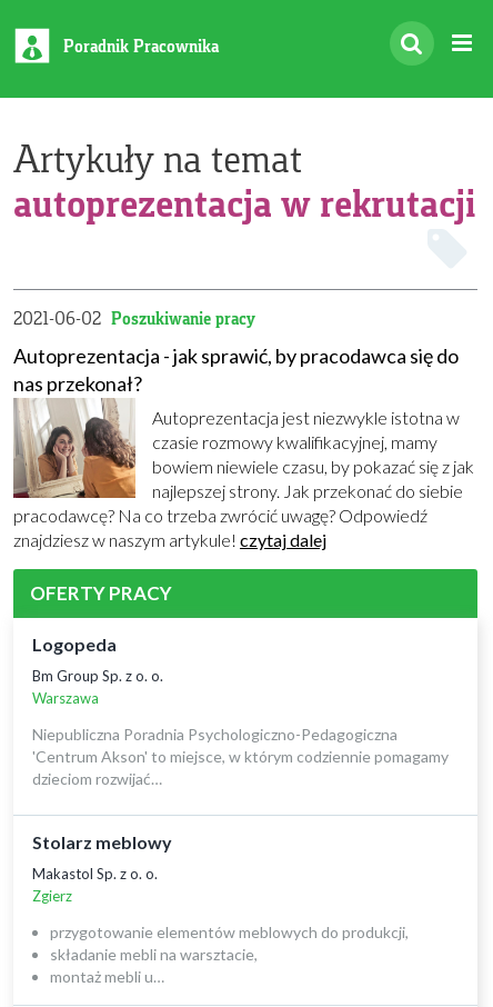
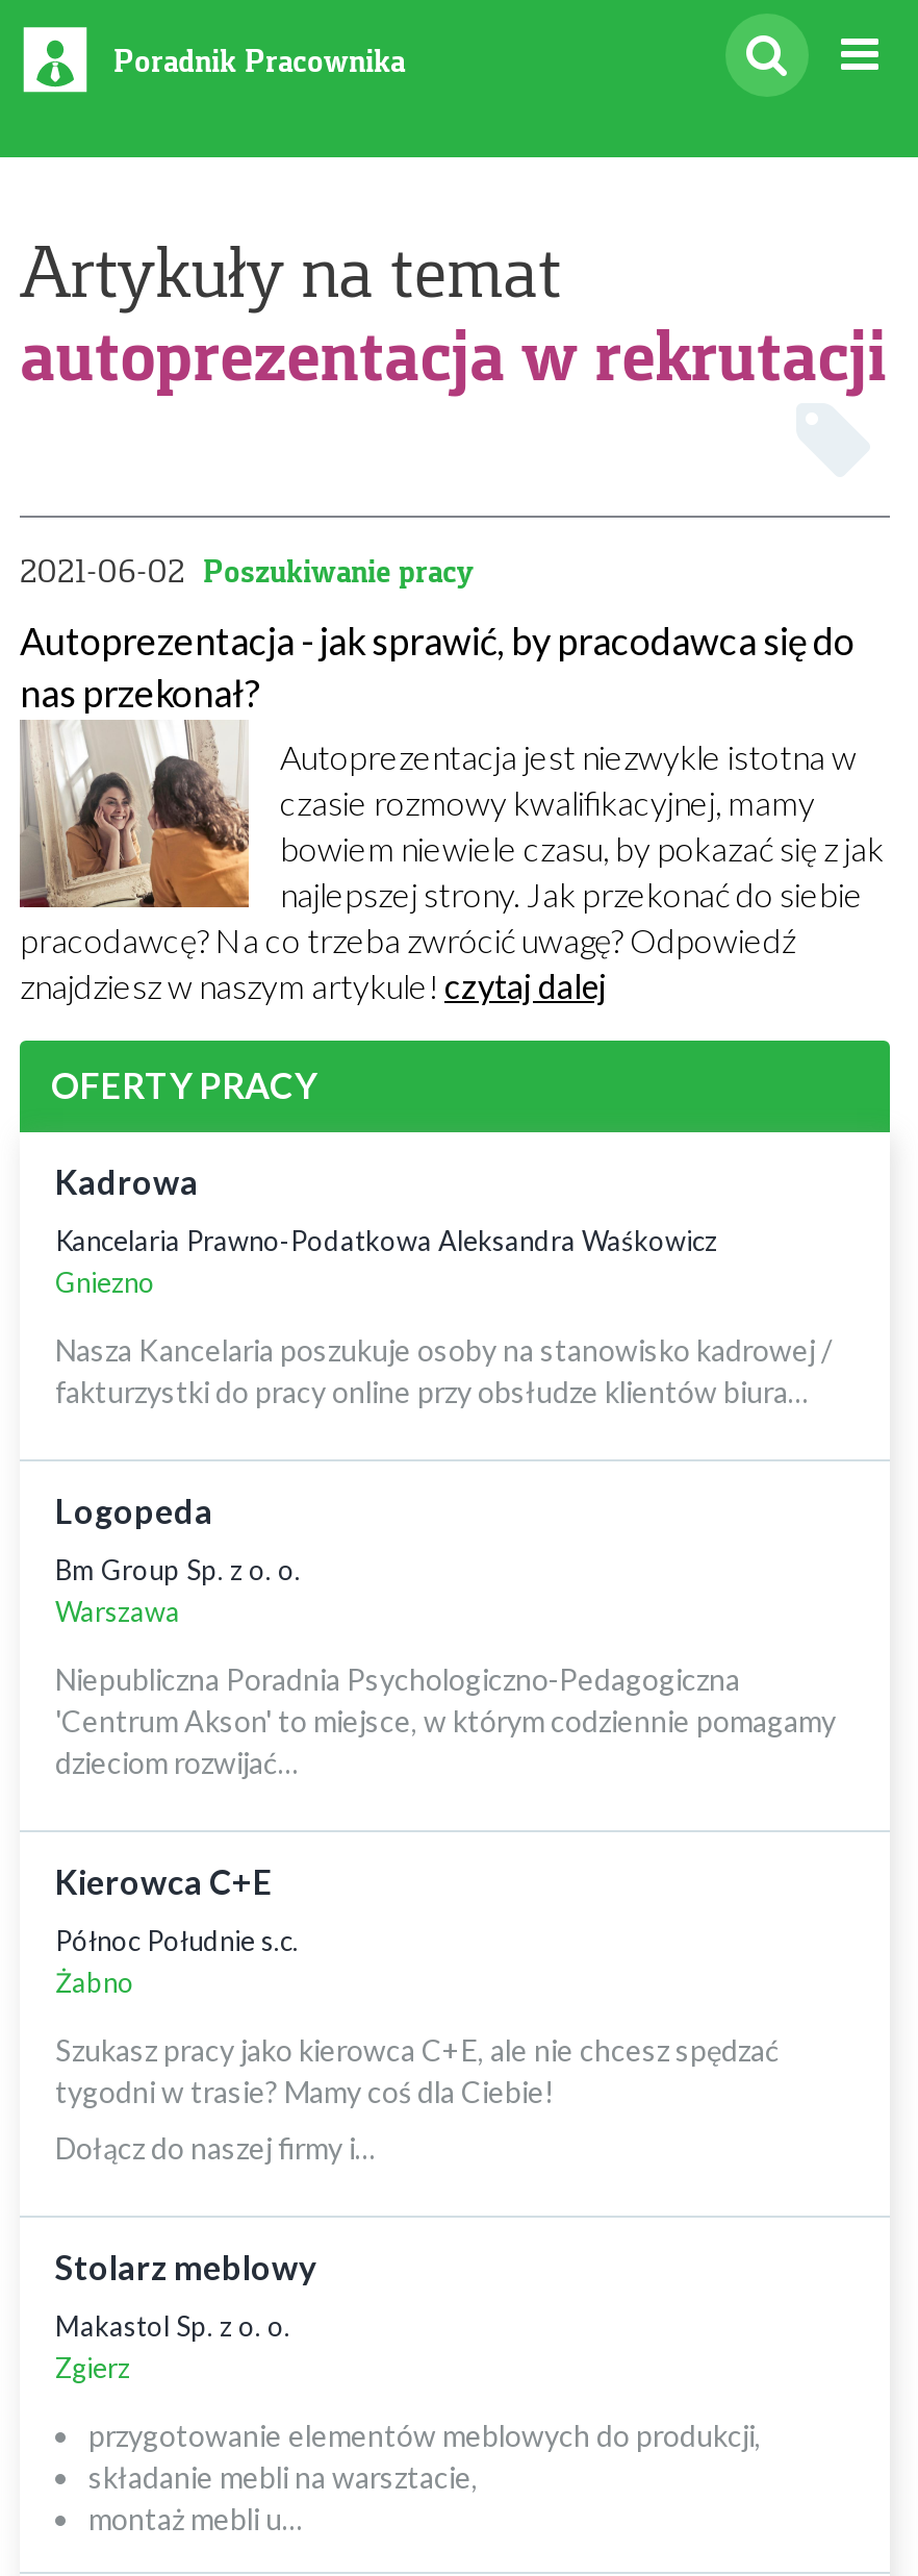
+ Kadrowa
+ Kancelaria Prawno-Podatkowa Aleksandra Waśkowicz
+ Gniezno
+ Nasza Kancelaria poszukuje osoby na stanowisko kadrowej /
+ fakturzystki do pracy online przy obsłudze klientów biura…

+ Kierowca C+E
+ Północ Południe s.c.
+ Żabno
+ Szukasz pracy jako kierowca C+E, ale nie chcesz spędzać
+ tygodni w trasie? Mamy coś dla Ciebie!
+ Dołącz do naszej firmy i…
